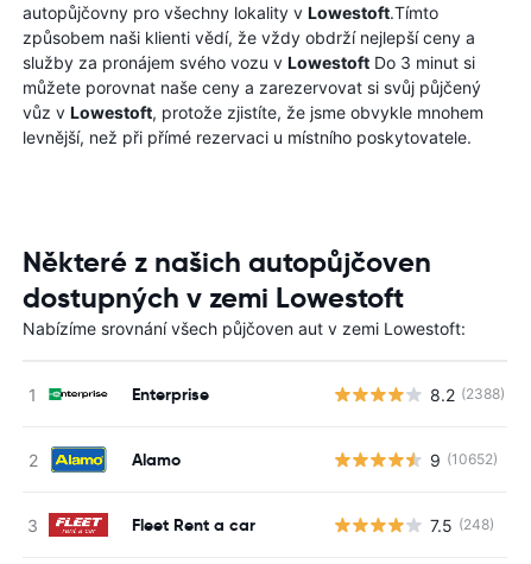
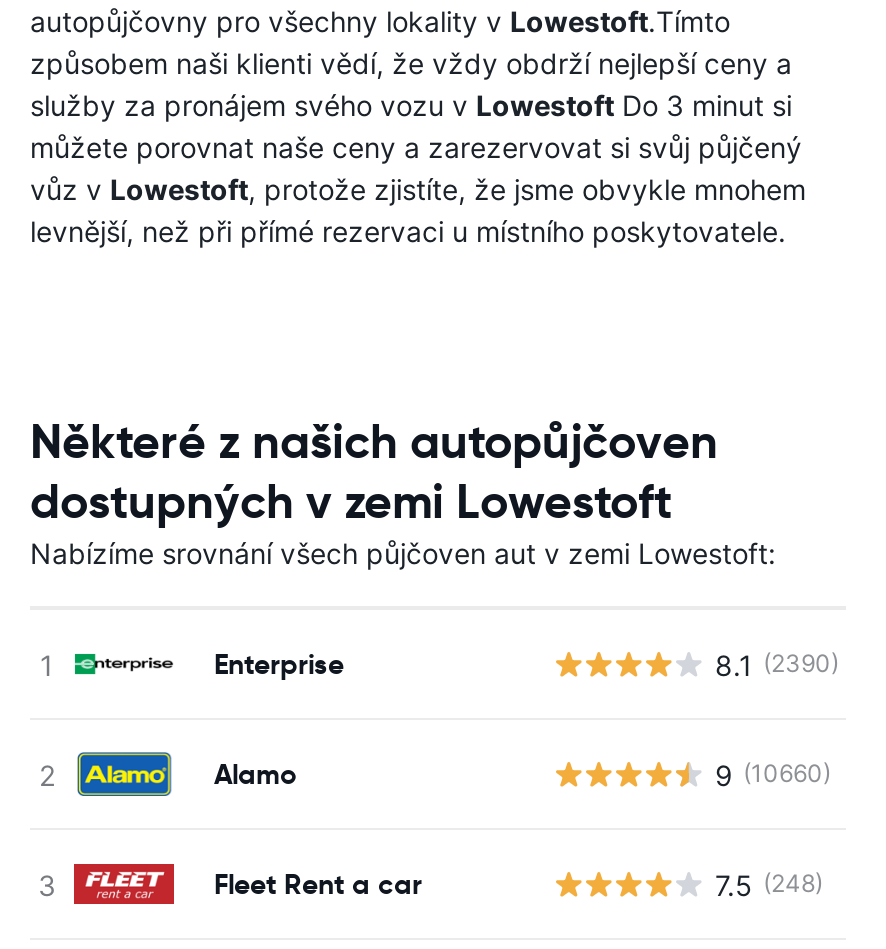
- 8.2 (2388)
+ 8.1 (2390)

- 9 (10652)
+ 9 (10660)
